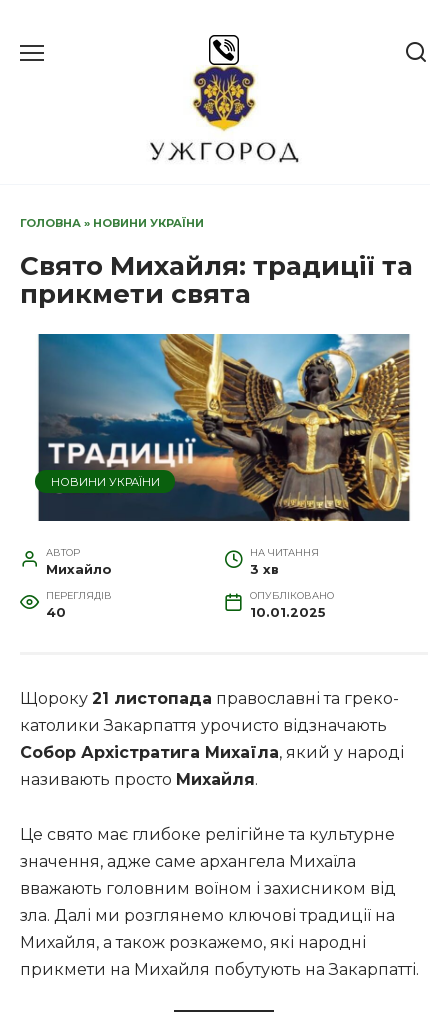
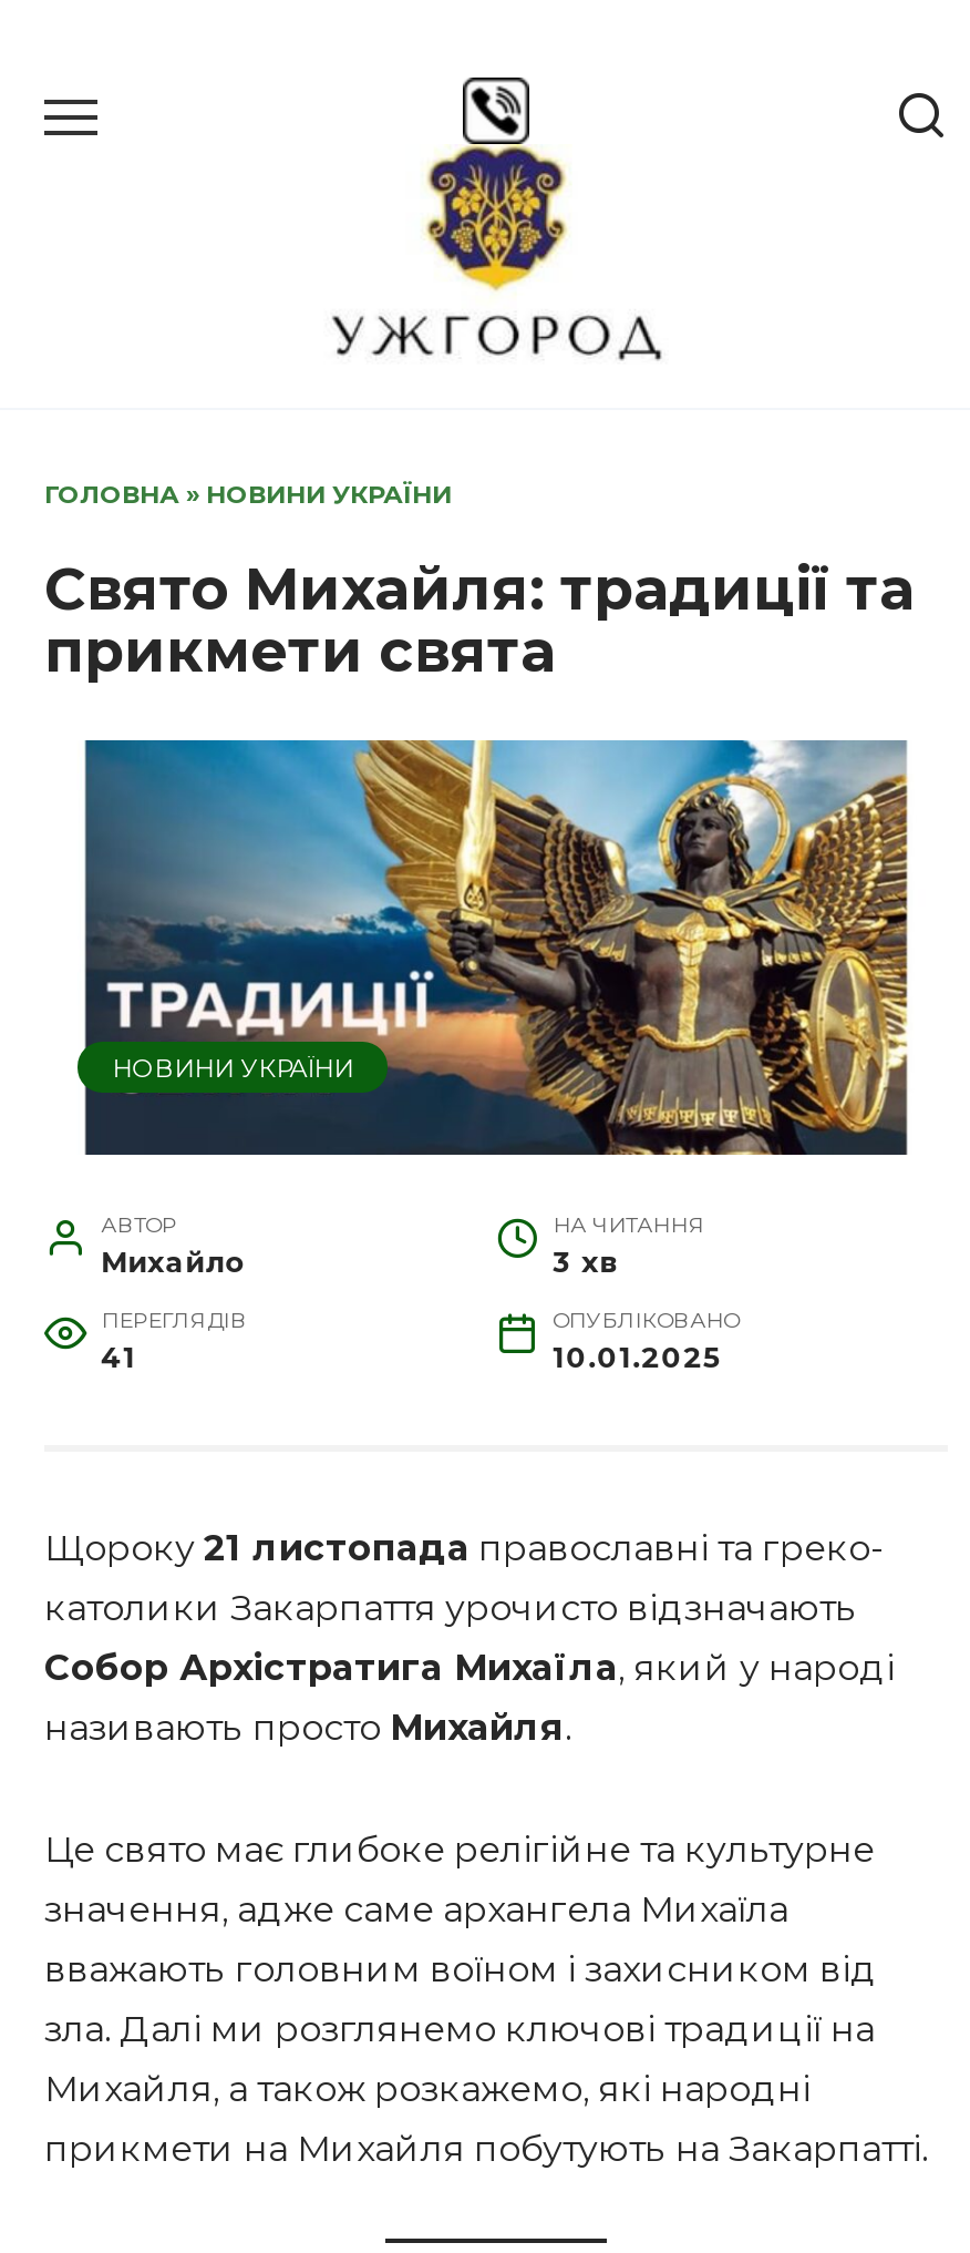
- 40
+ 41
